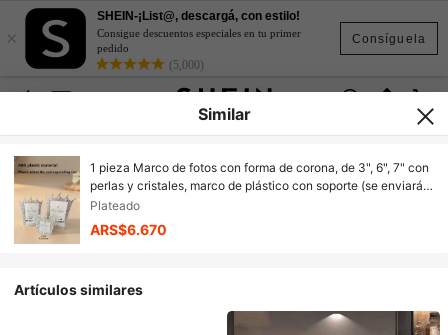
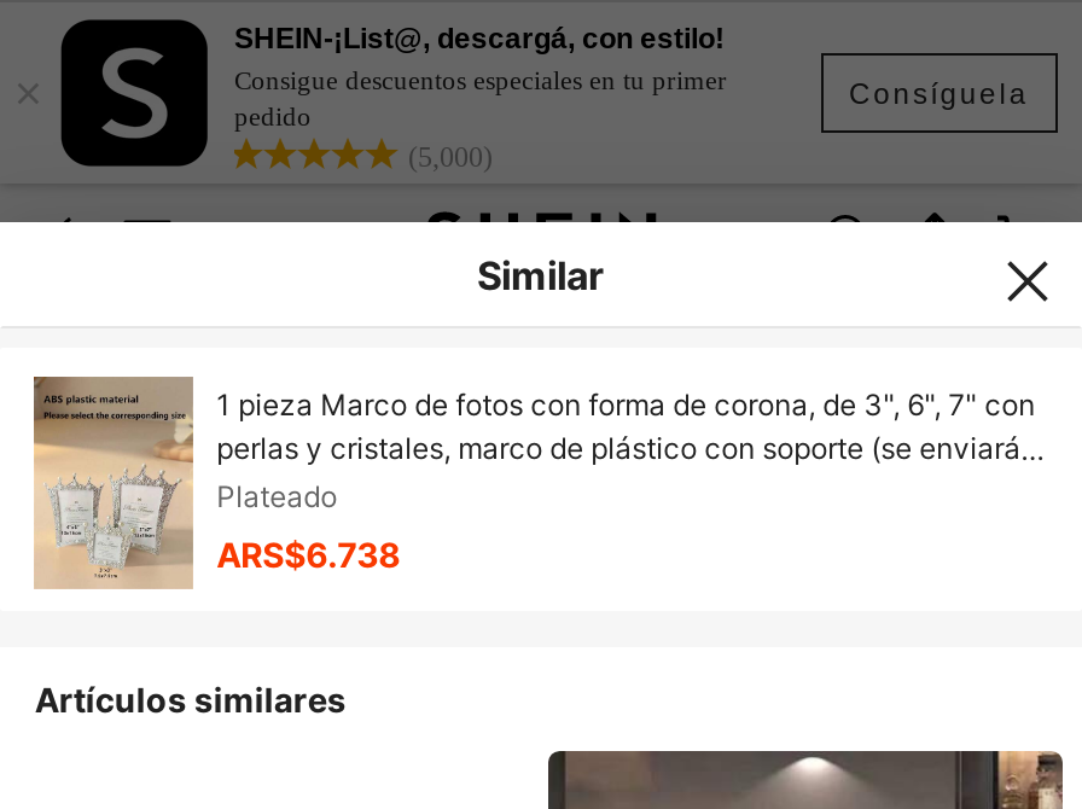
- ARS$6.670
+ ARS$6.738
